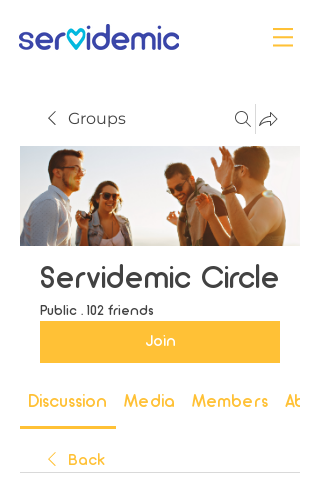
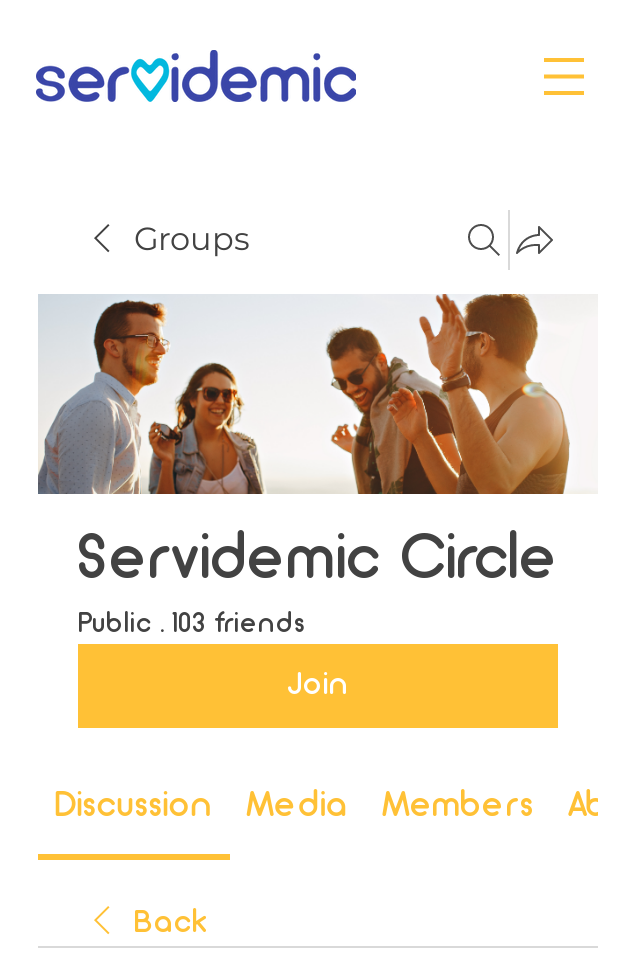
- Public 102 friends
+ Public 103 friends
